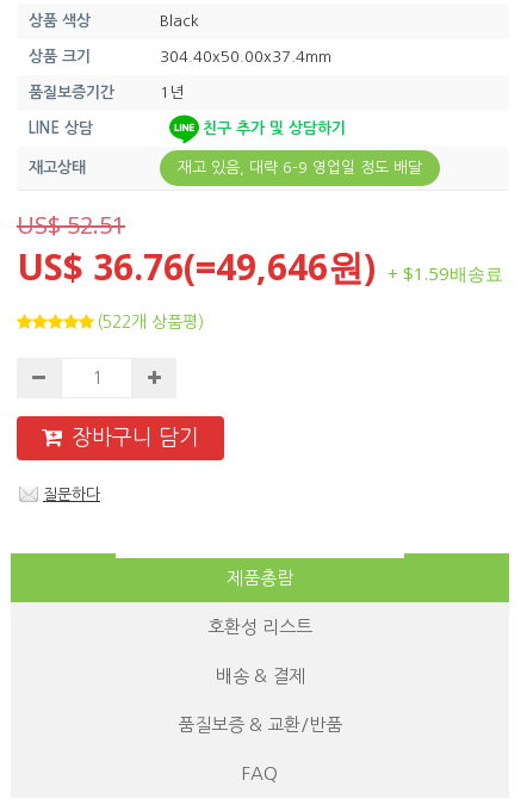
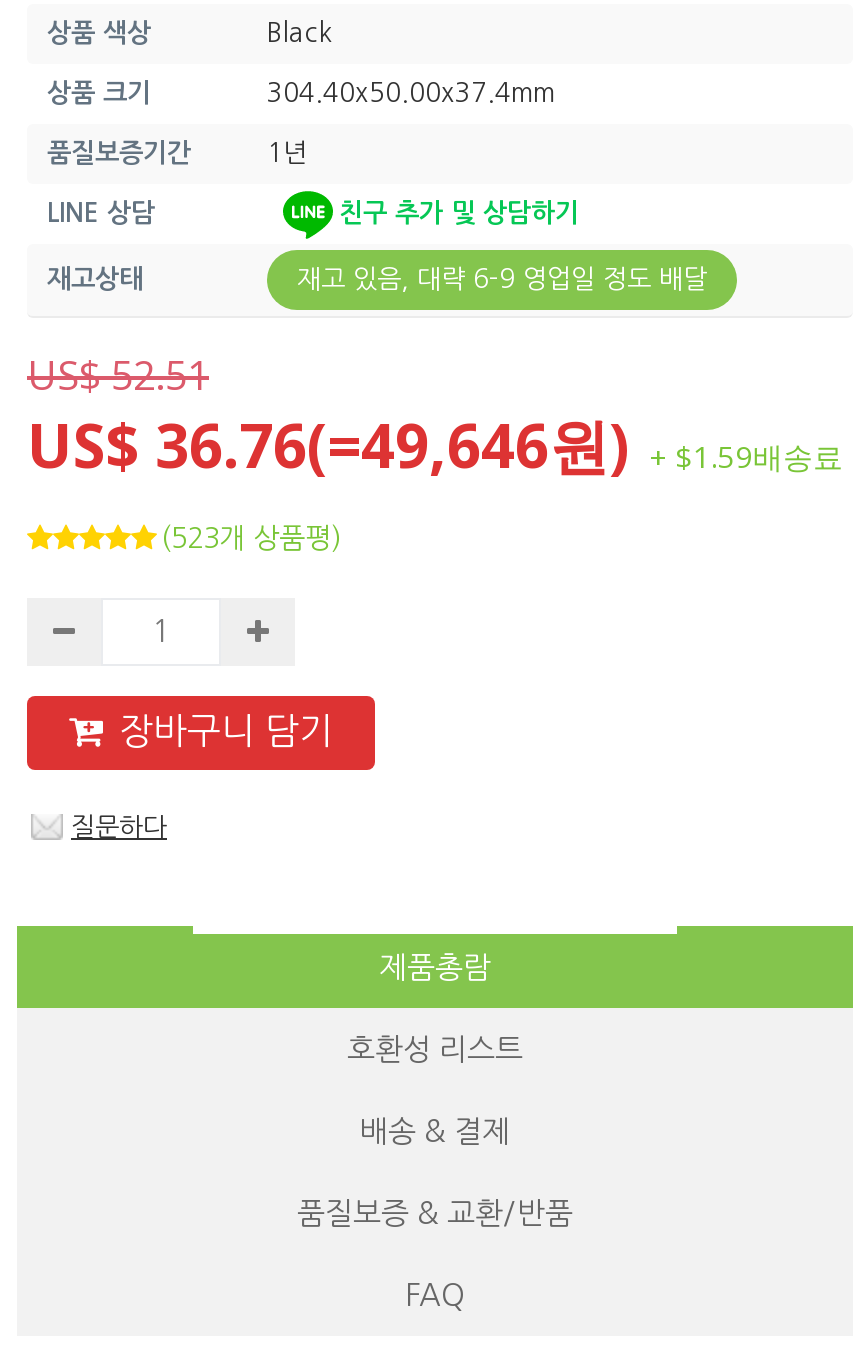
- (522개 상품평)
+ (523개 상품평)
